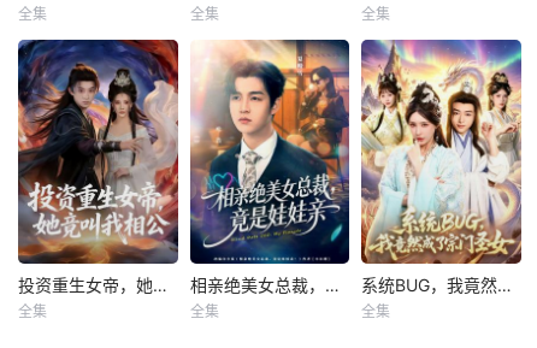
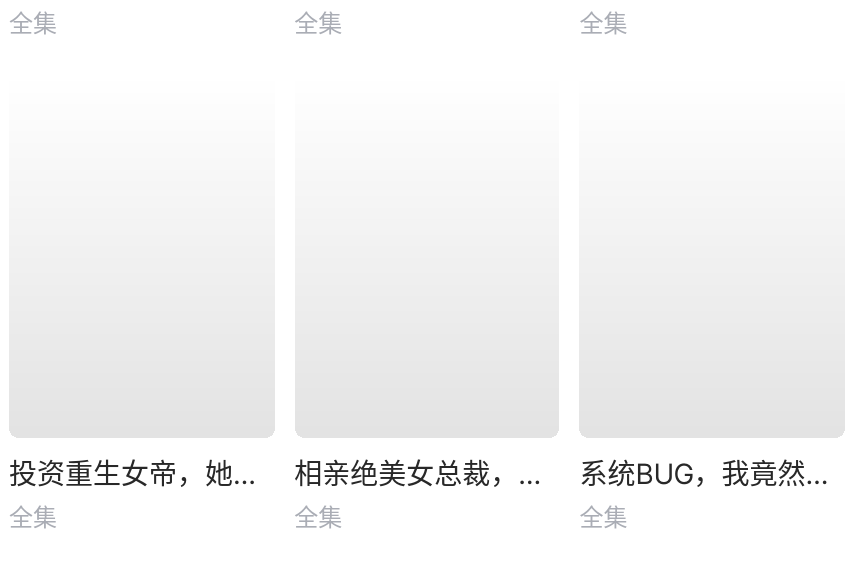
- [image]

- [image]

- [image]
